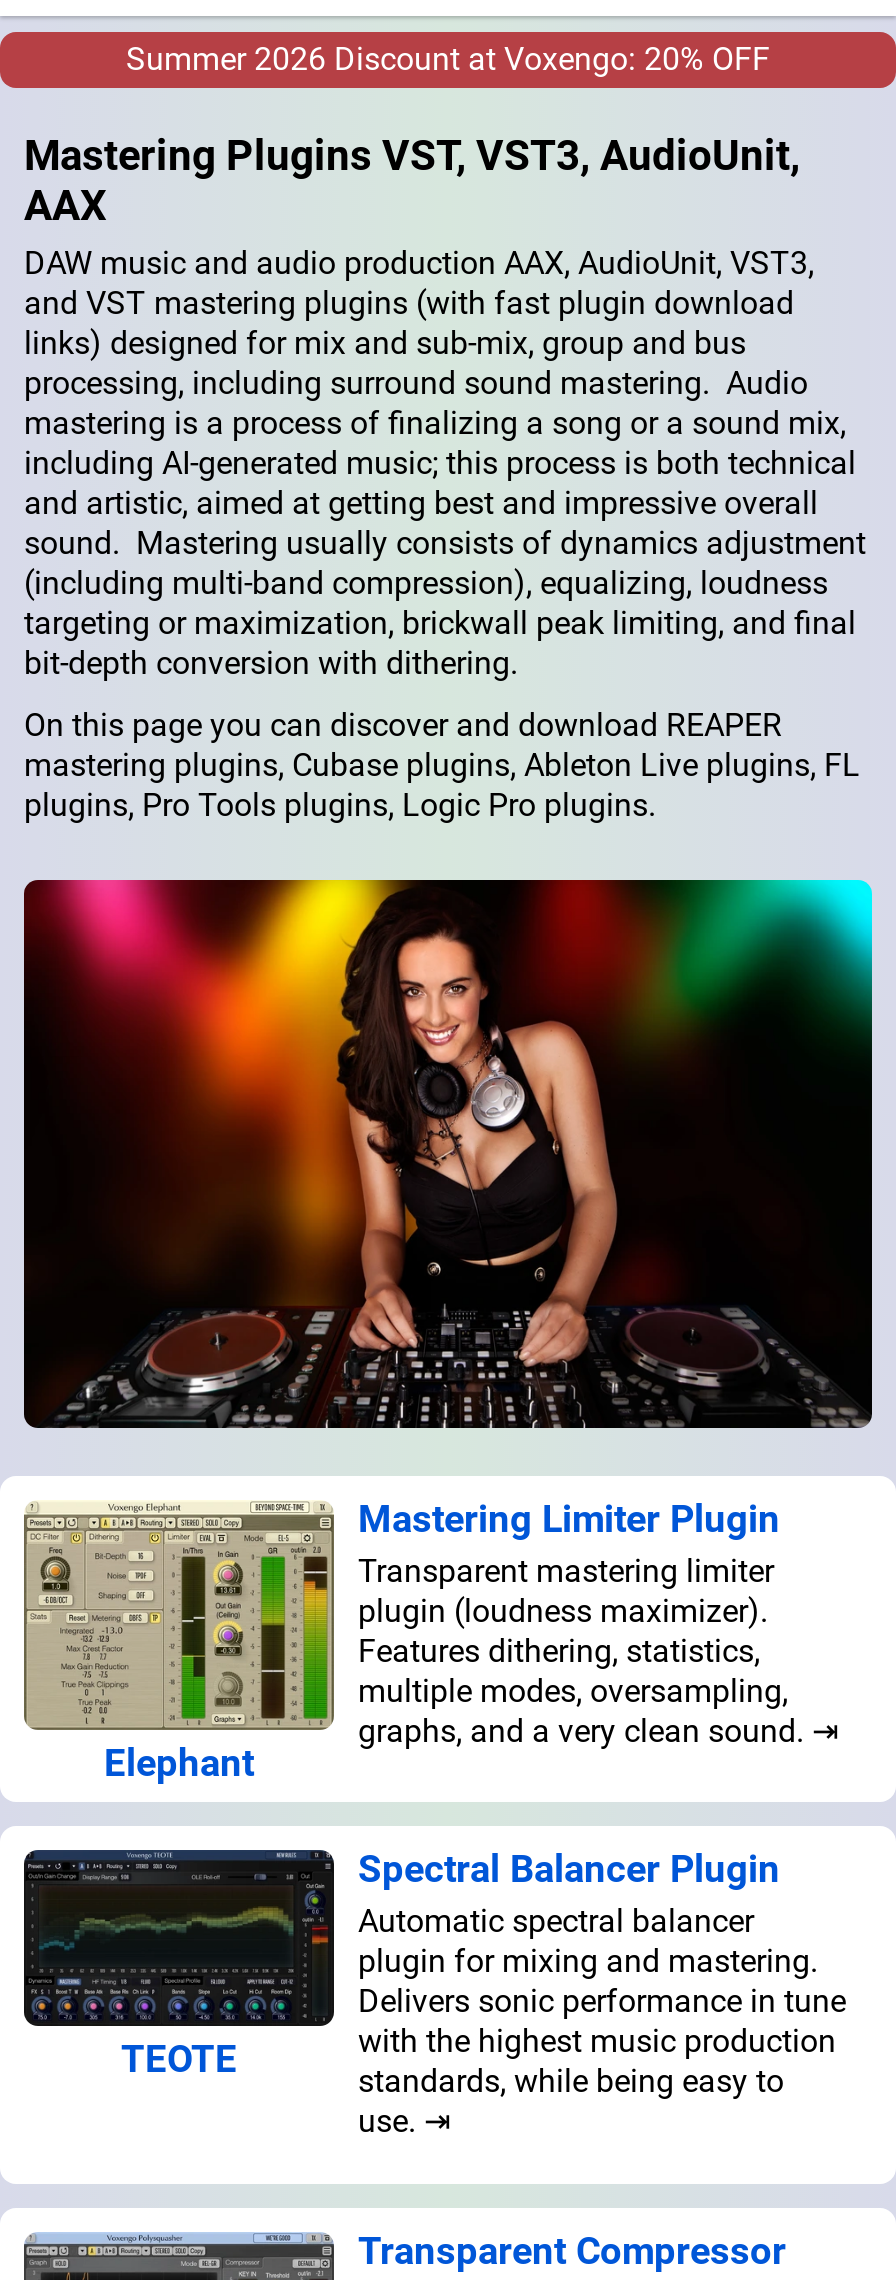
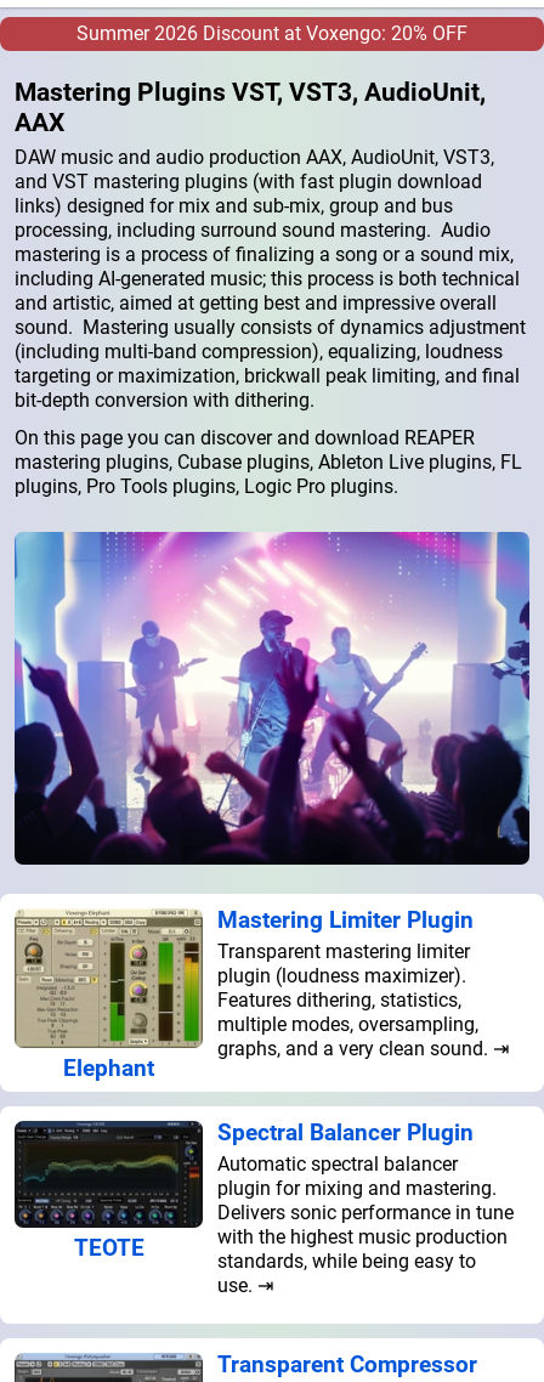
- [image]
+ [image]
